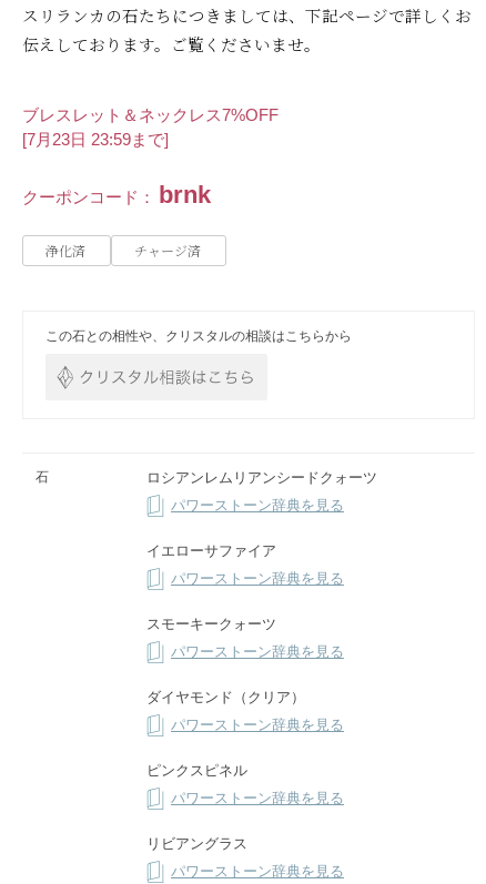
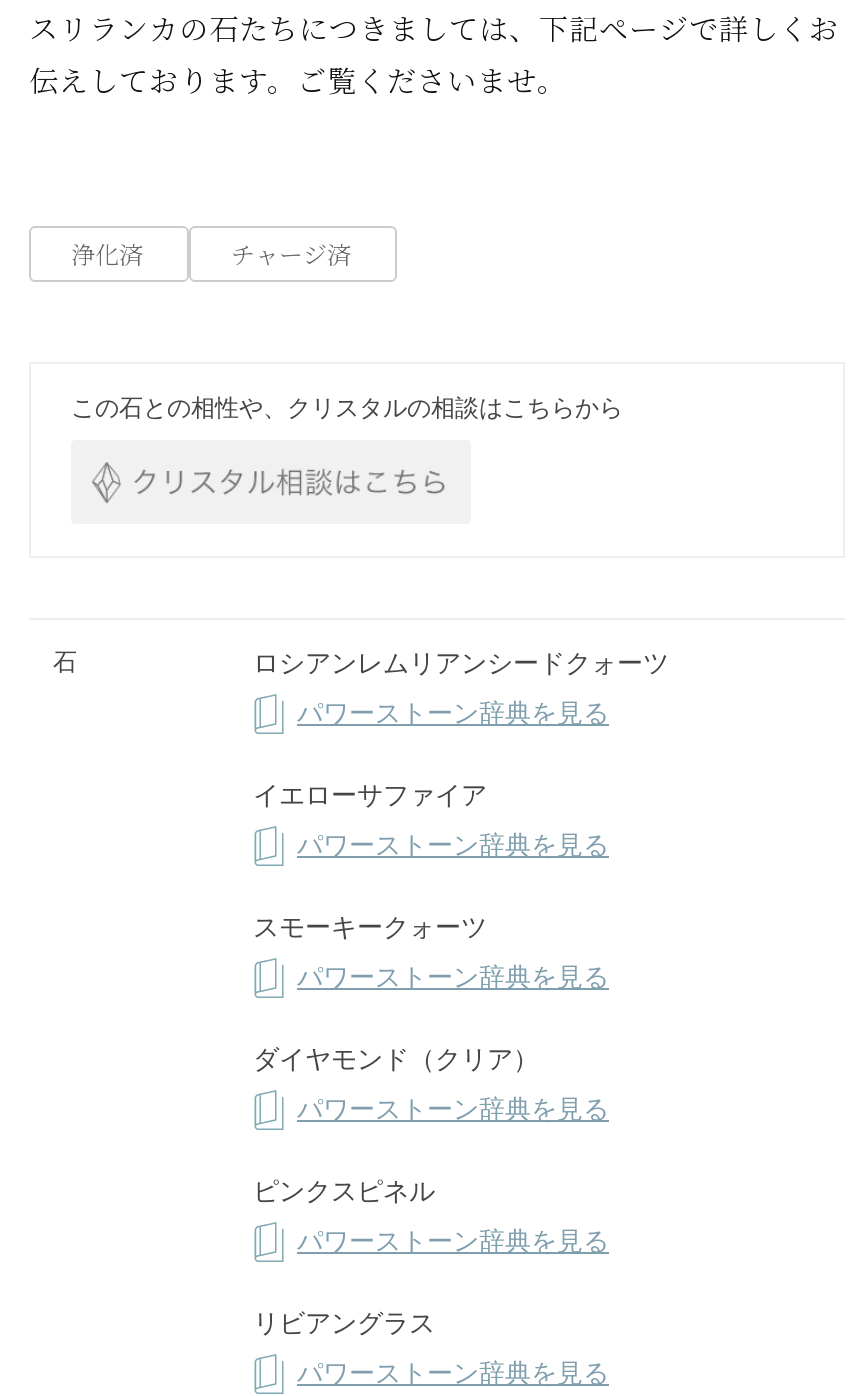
- ブレスレット＆ネックレス7%OFF
- [7月23日 23:59まで]
- クーポンコード： brnk
